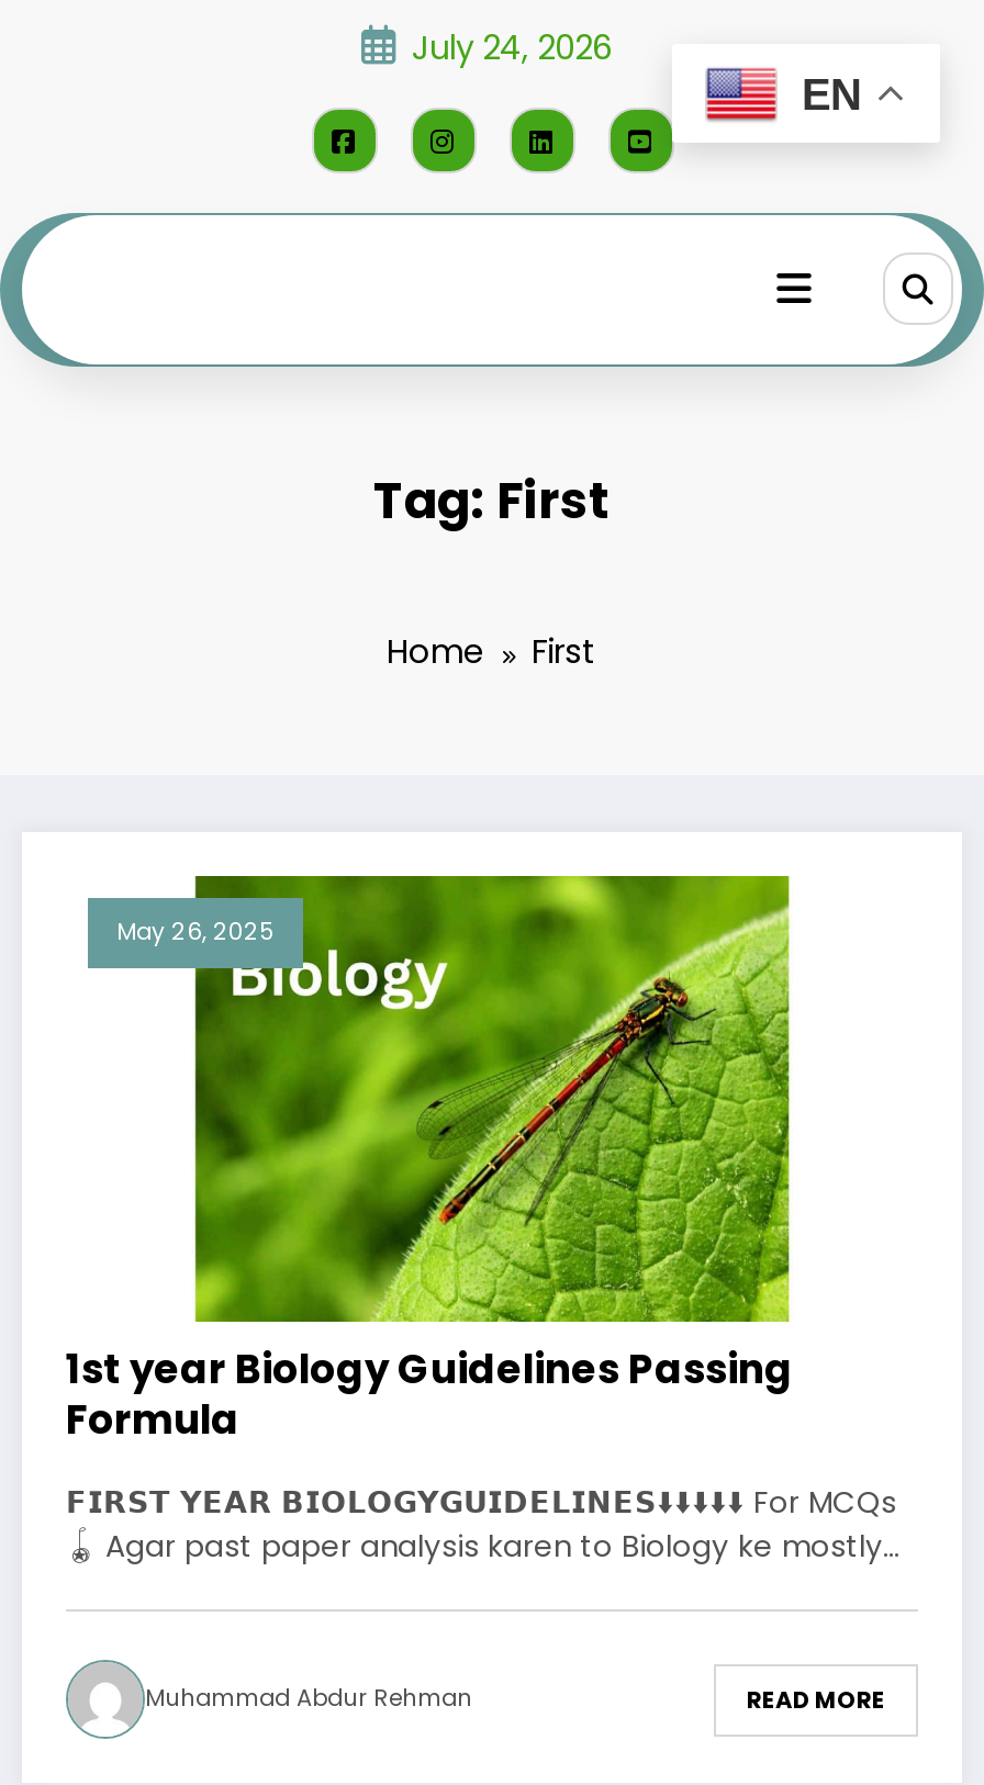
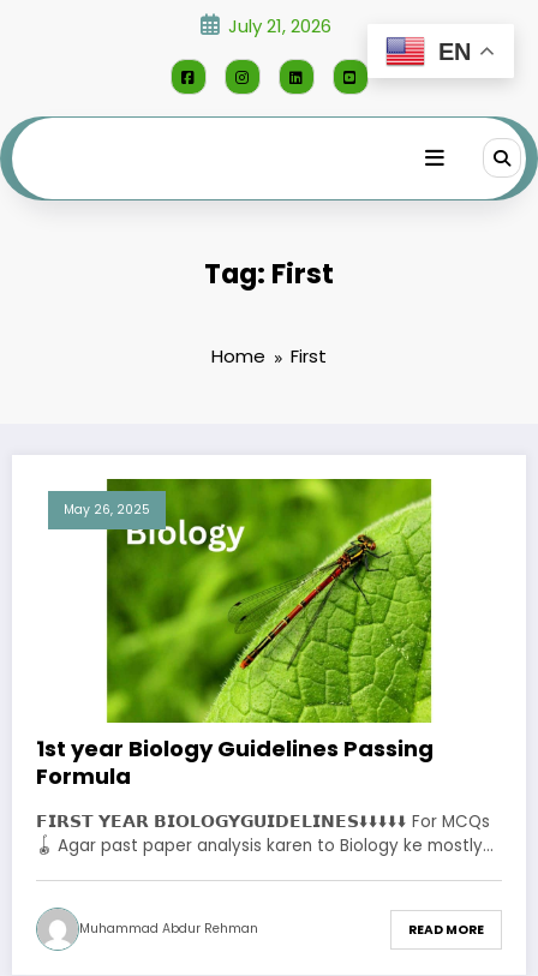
- July 24, 2026
+ July 21, 2026
